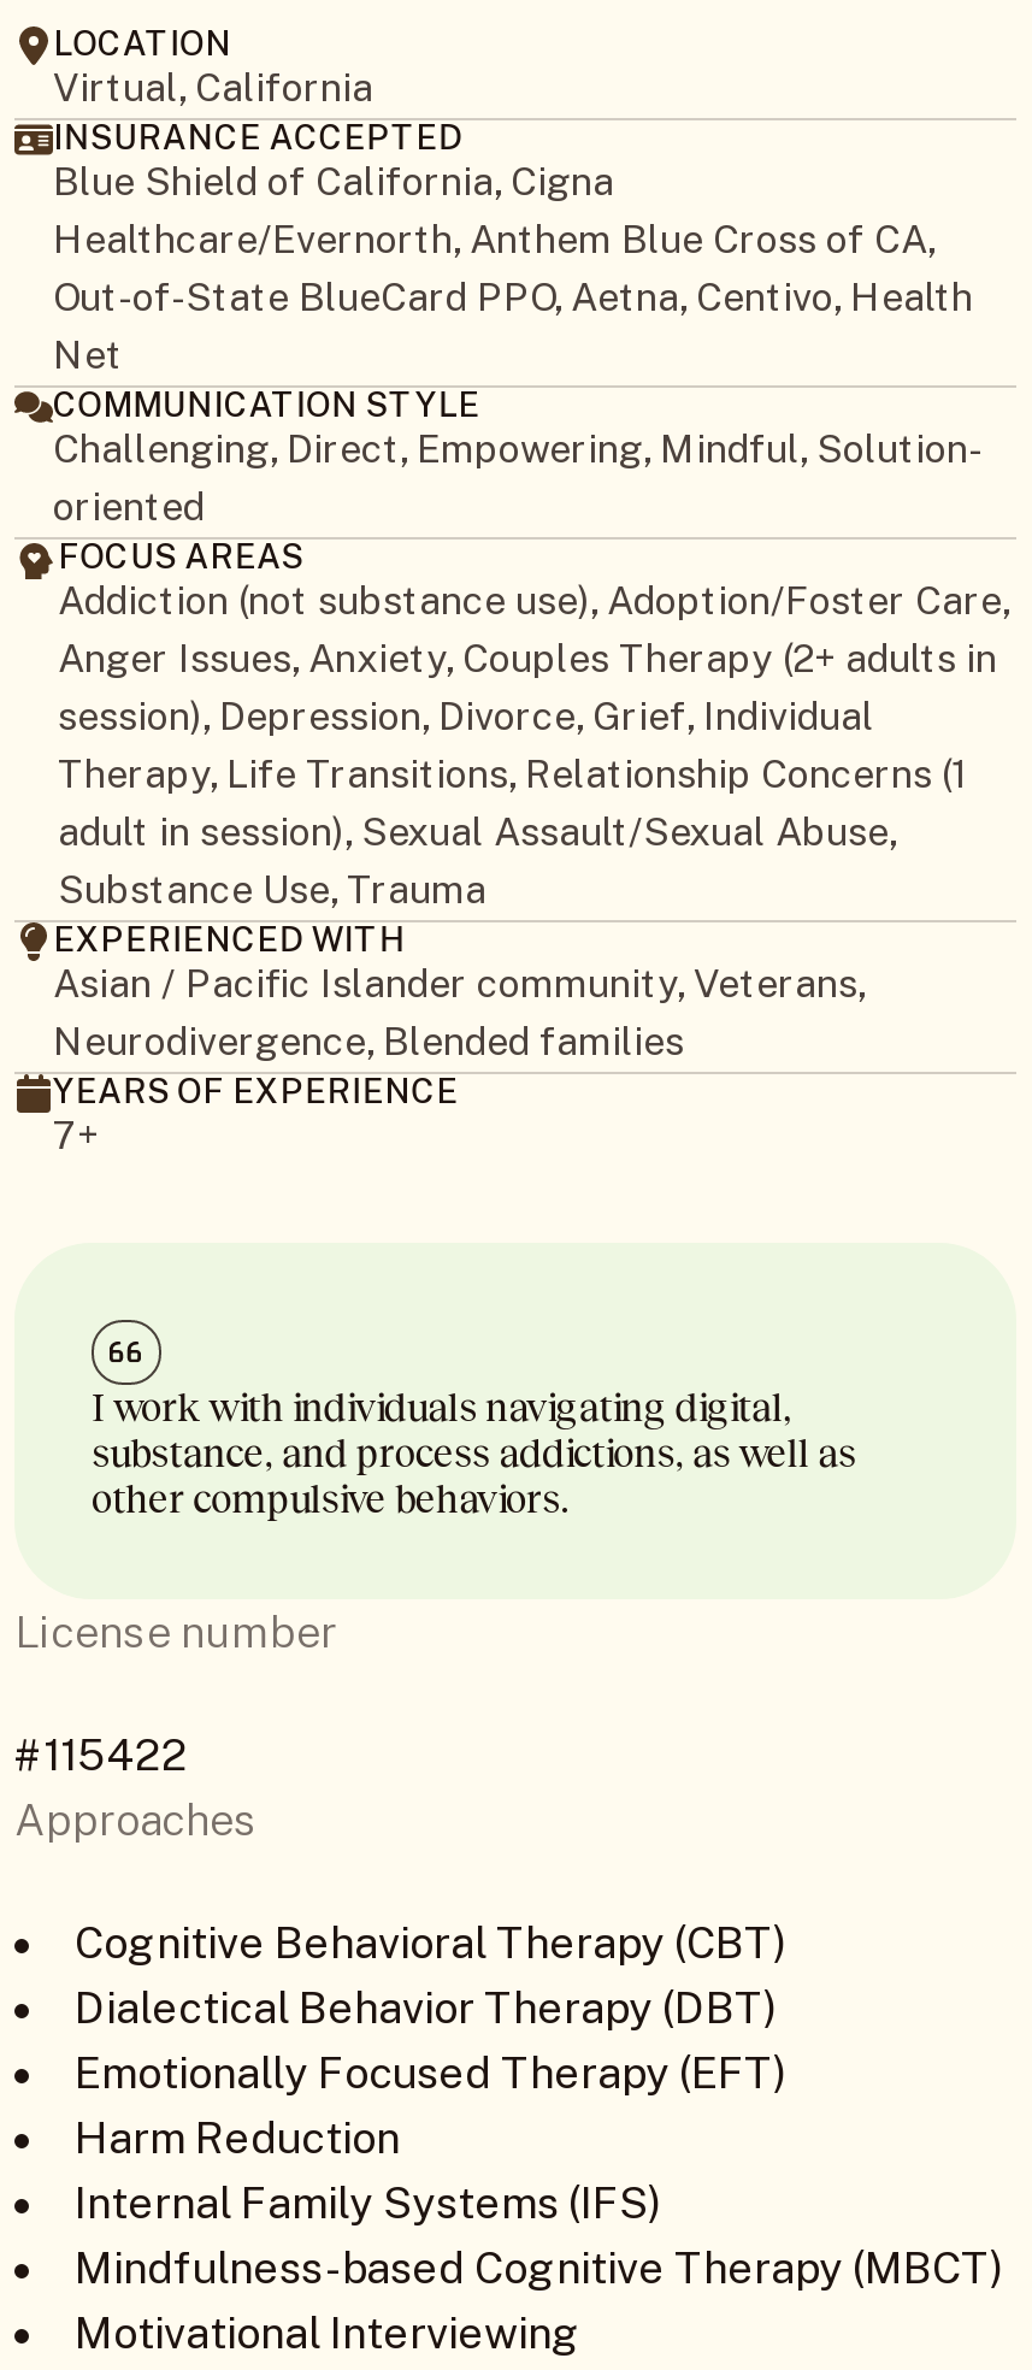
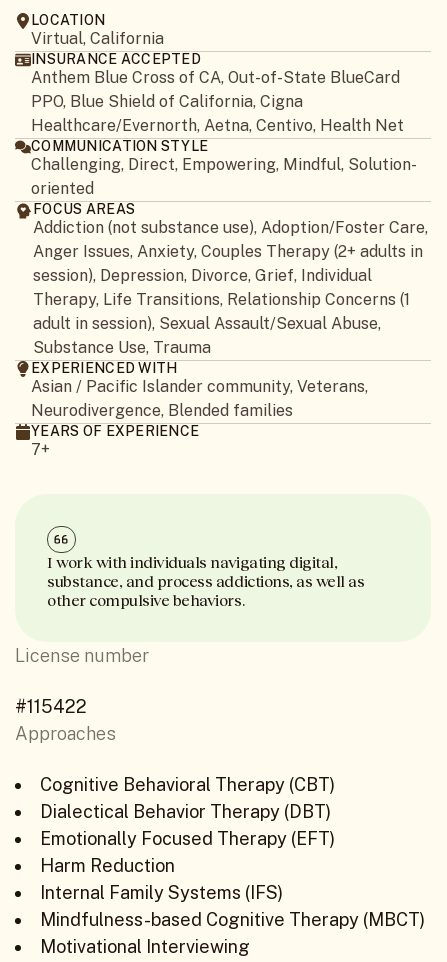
- Blue Shield of California, Cigna
- Healthcare/Evernorth, Anthem Blue Cross of CA,
- Out-of-State BlueCard PPO, Aetna, Centivo, Health
- Net
+ Anthem Blue Cross of CA, Out-of-State BlueCard
+ PPO, Blue Shield of California, Cigna
+ Healthcare/Evernorth, Aetna, Centivo, Health Net
